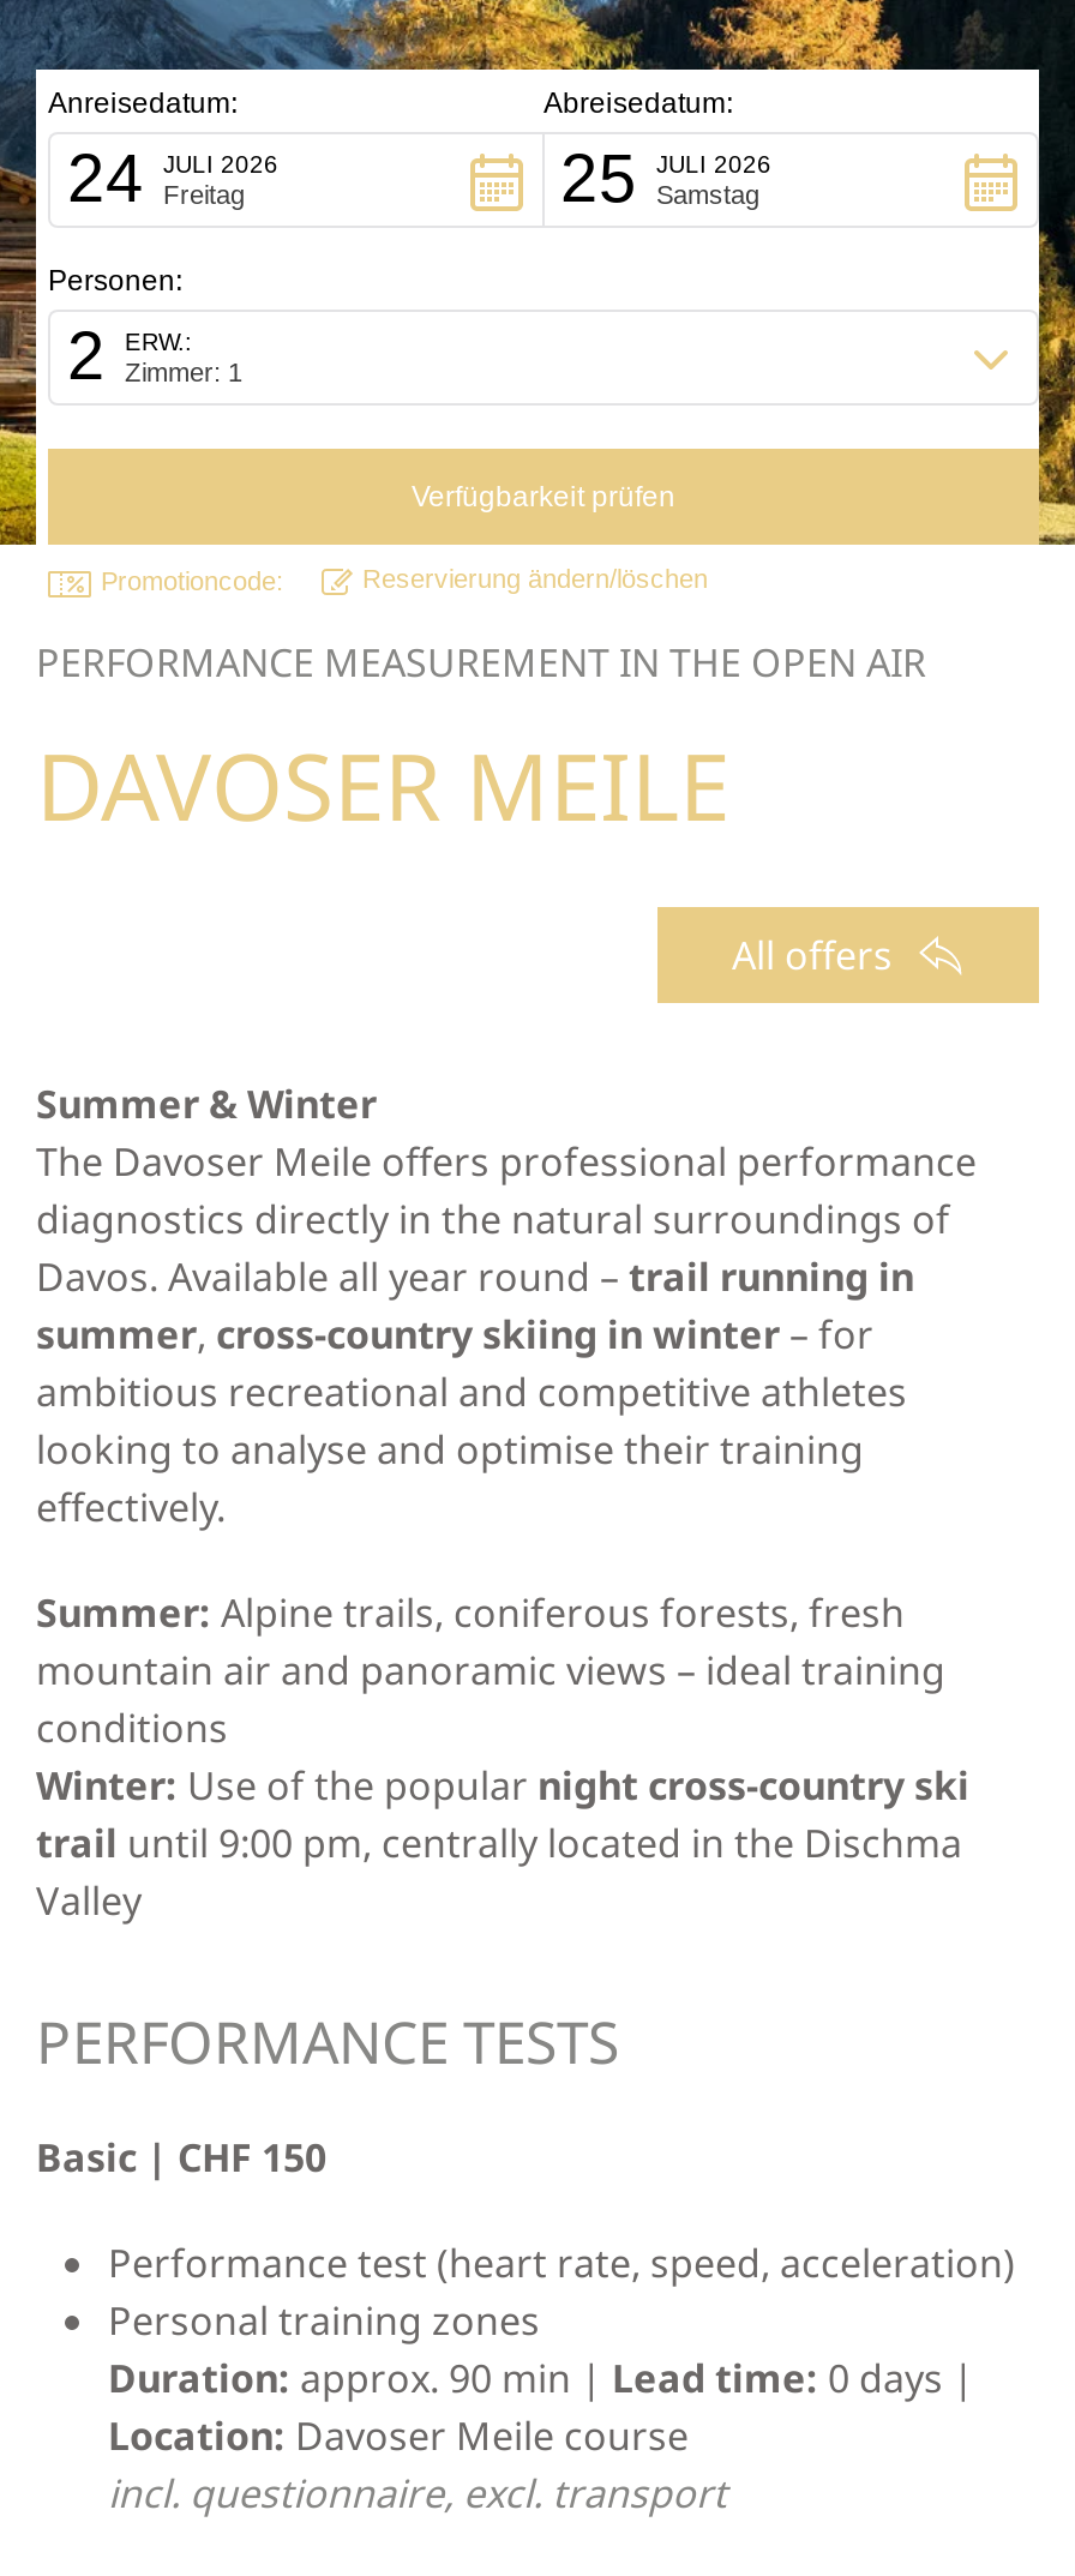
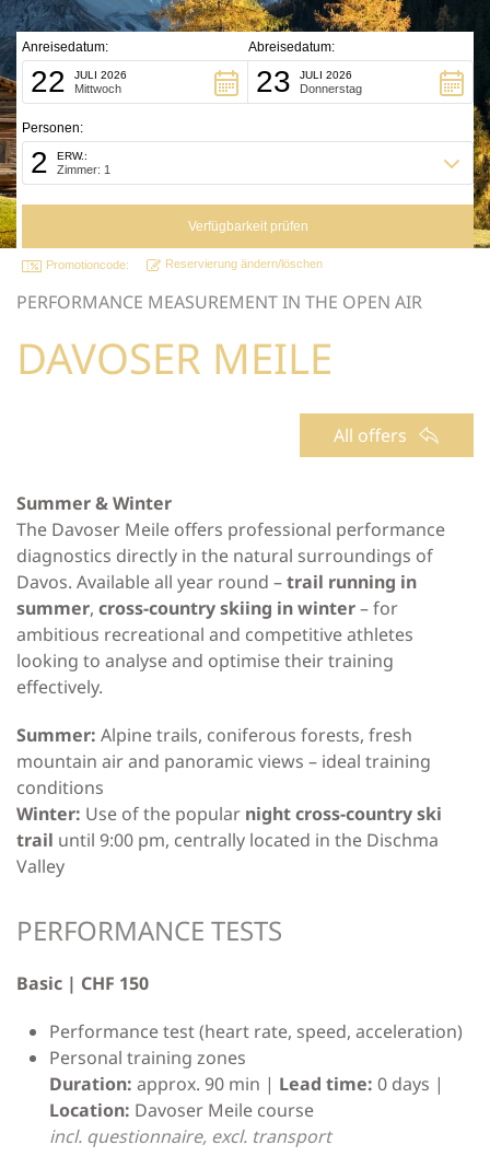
- 24
+ 22

- 25
+ 23

- Freitag
+ Mittwoch

- Samstag
+ Donnerstag
